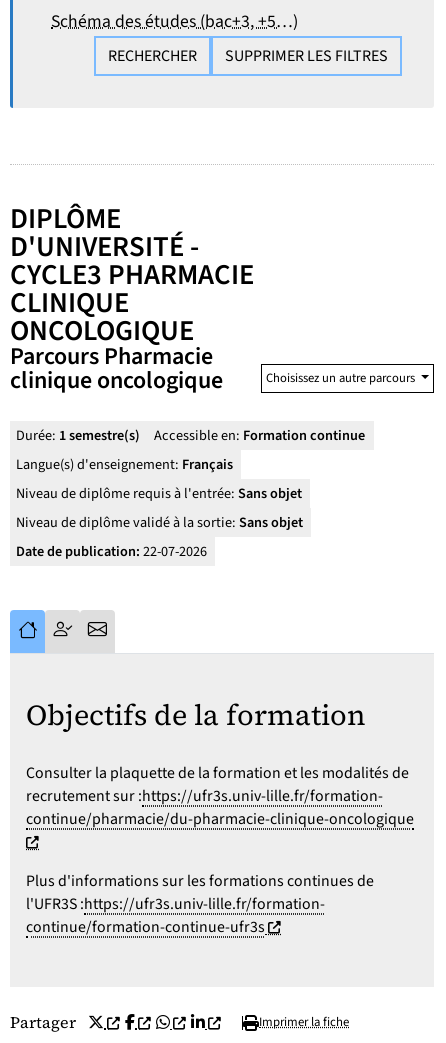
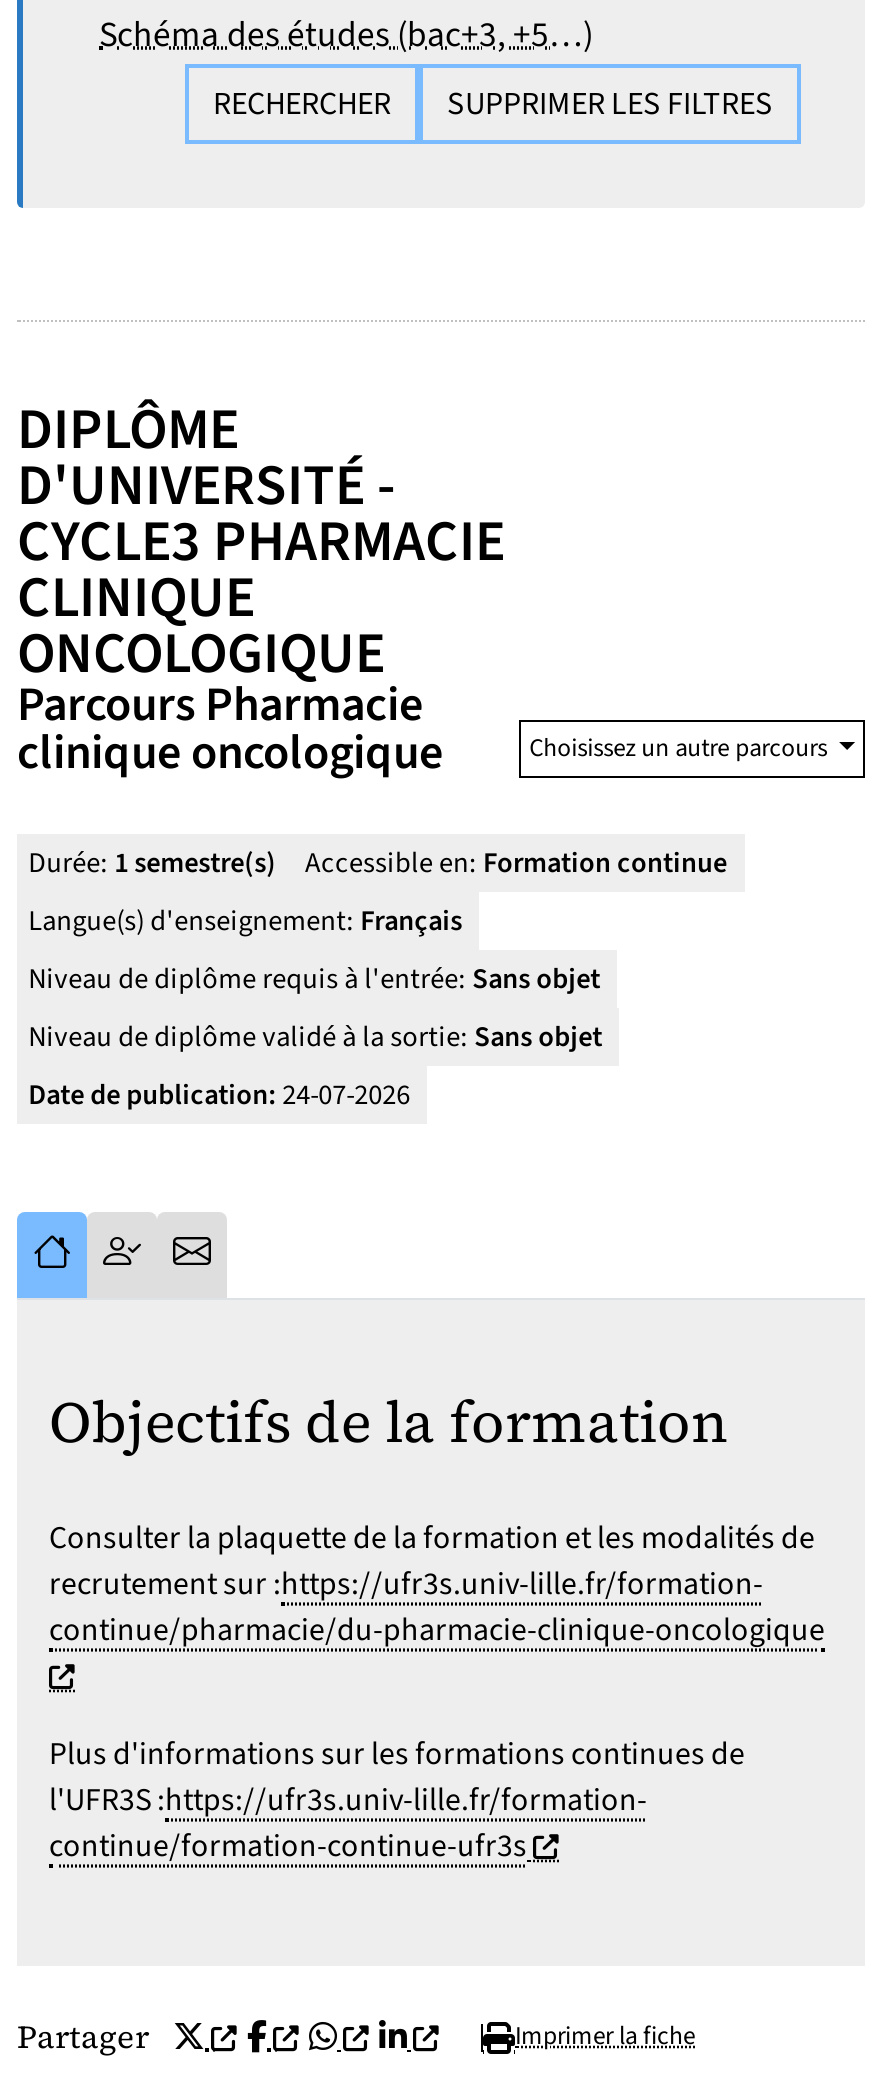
- Date de publication: 22-07-2026
+ Date de publication: 24-07-2026
